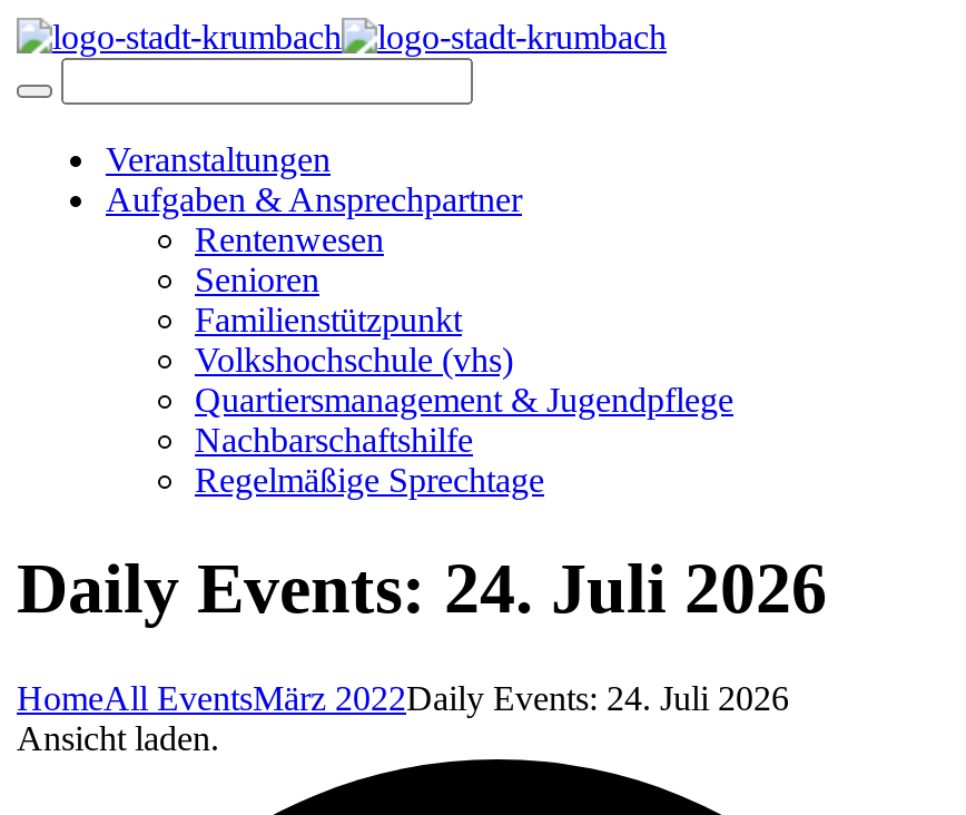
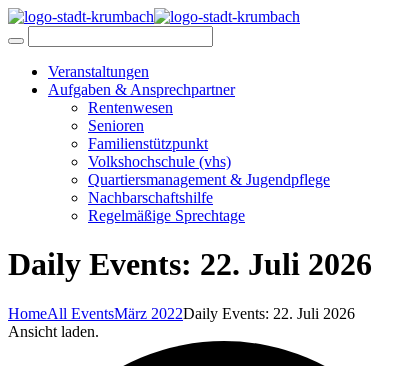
- Daily Events: 24. Juli 2026
+ Daily Events: 22. Juli 2026

- HomeAll EventsMärz 2022Daily Events: 24. Juli 2026
+ HomeAll EventsMärz 2022Daily Events: 22. Juli 2026
